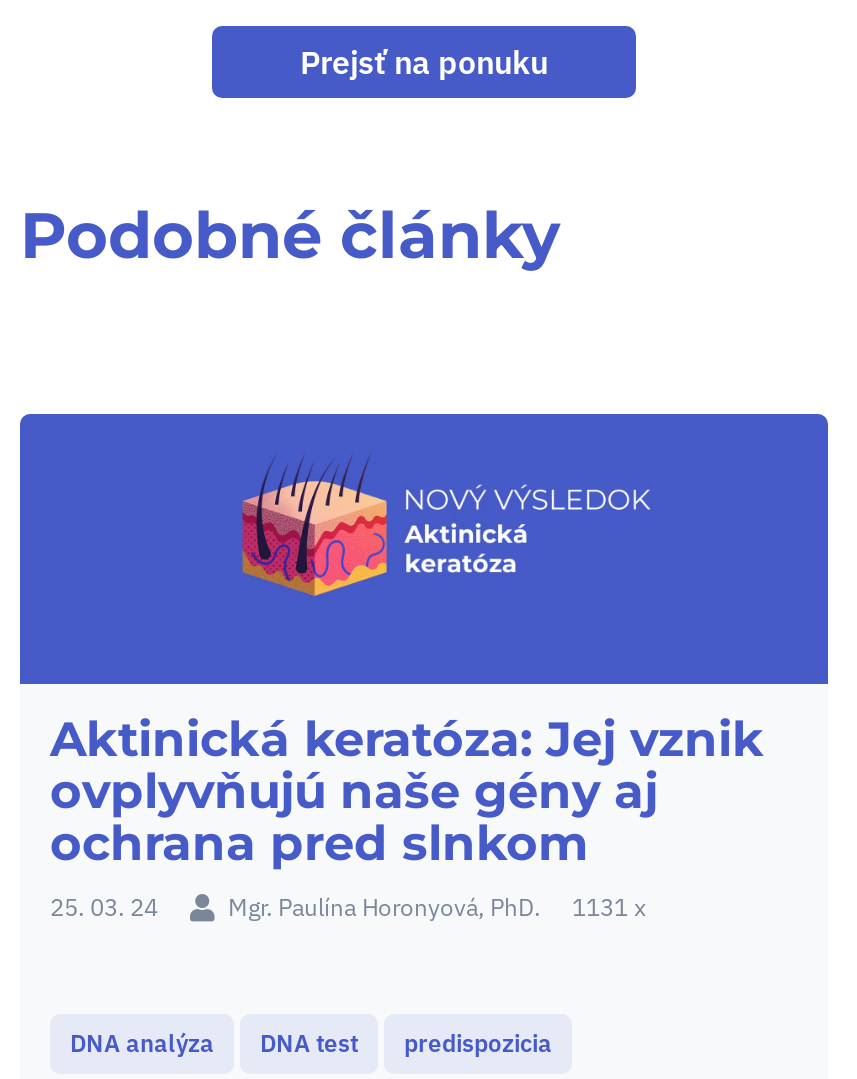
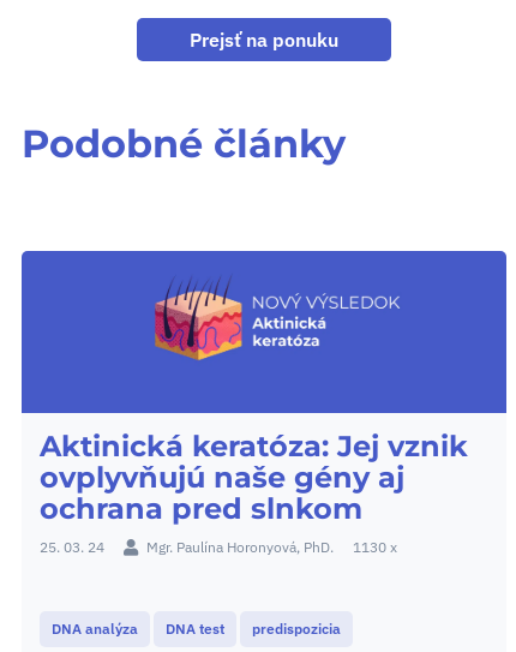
- Mgr. Paulína Horonyová, PhD. 1131 x
+ Mgr. Paulína Horonyová, PhD. 1130 x
